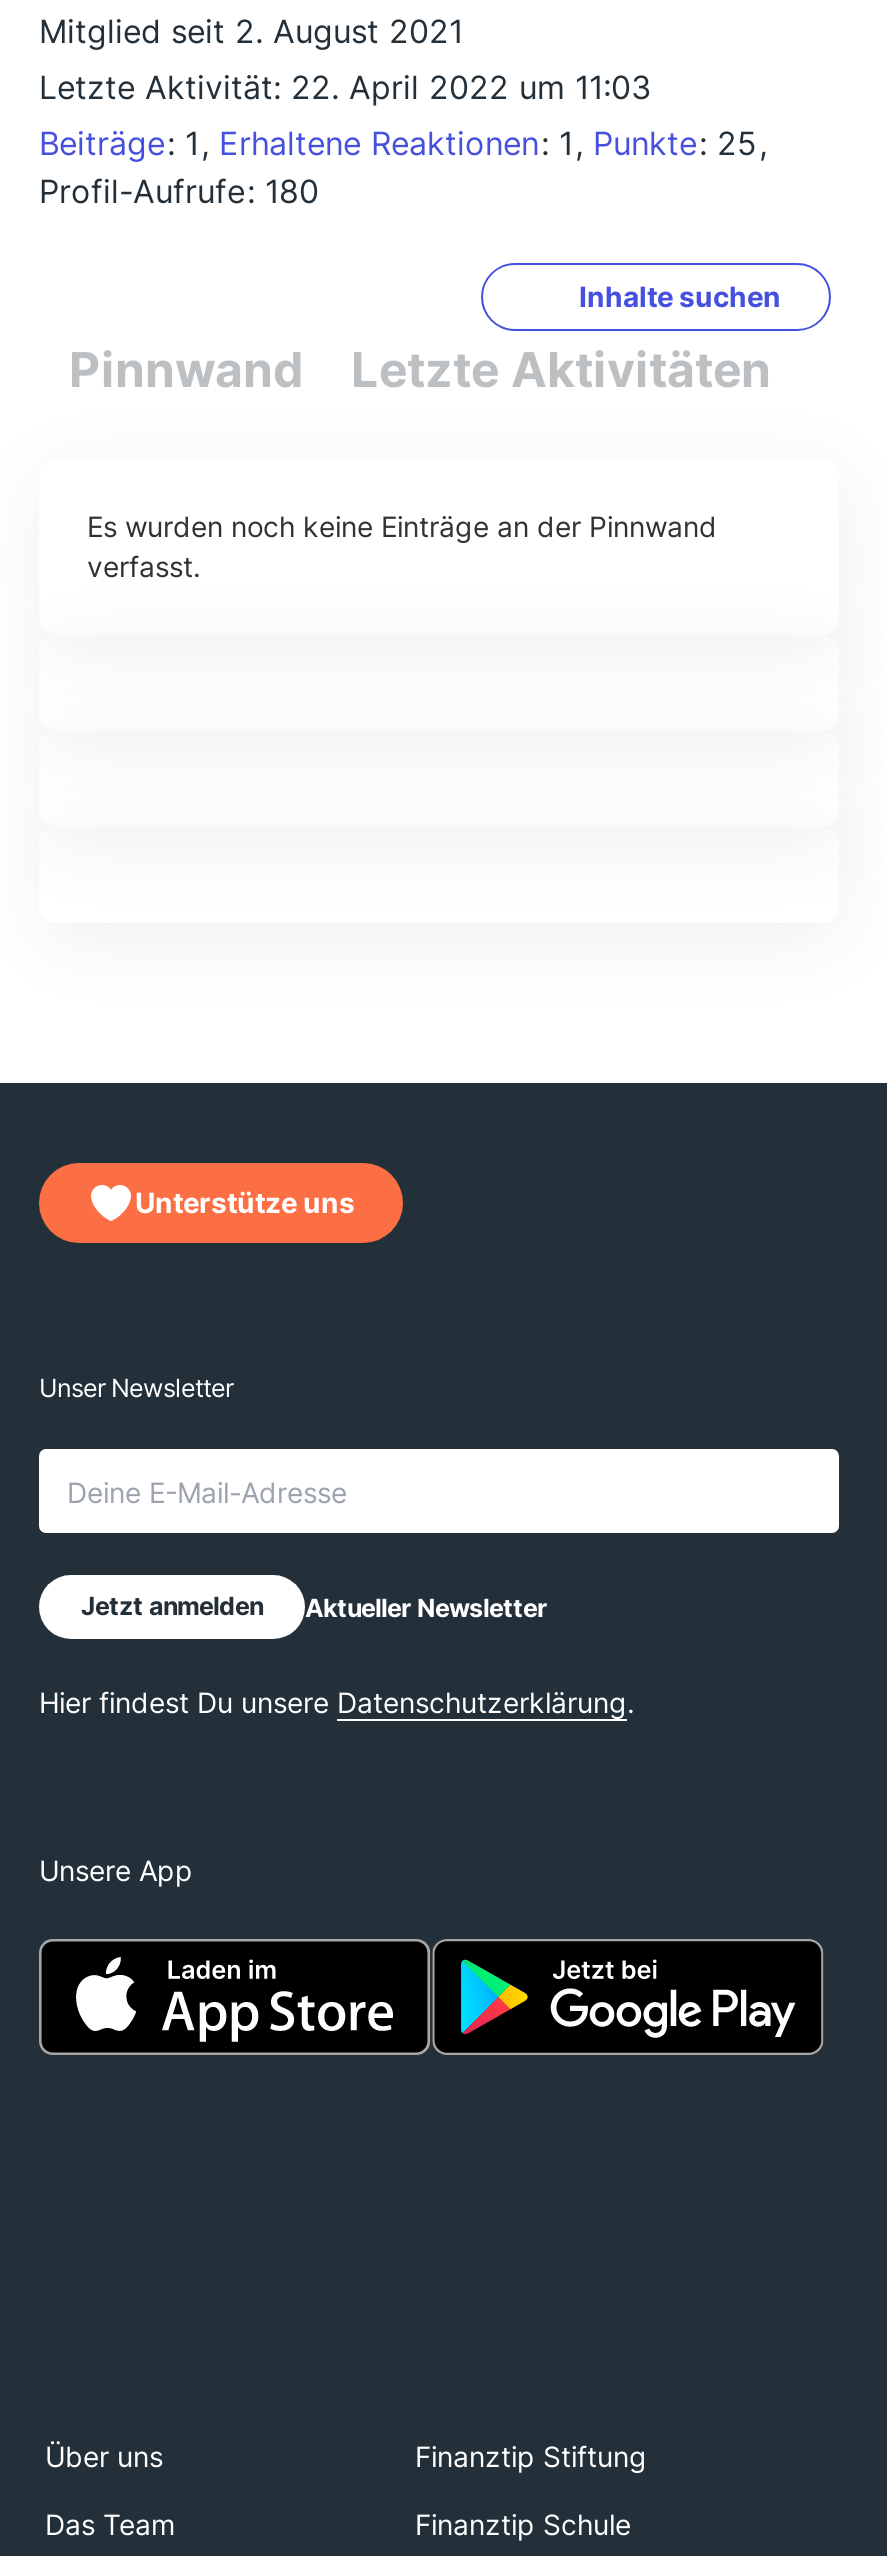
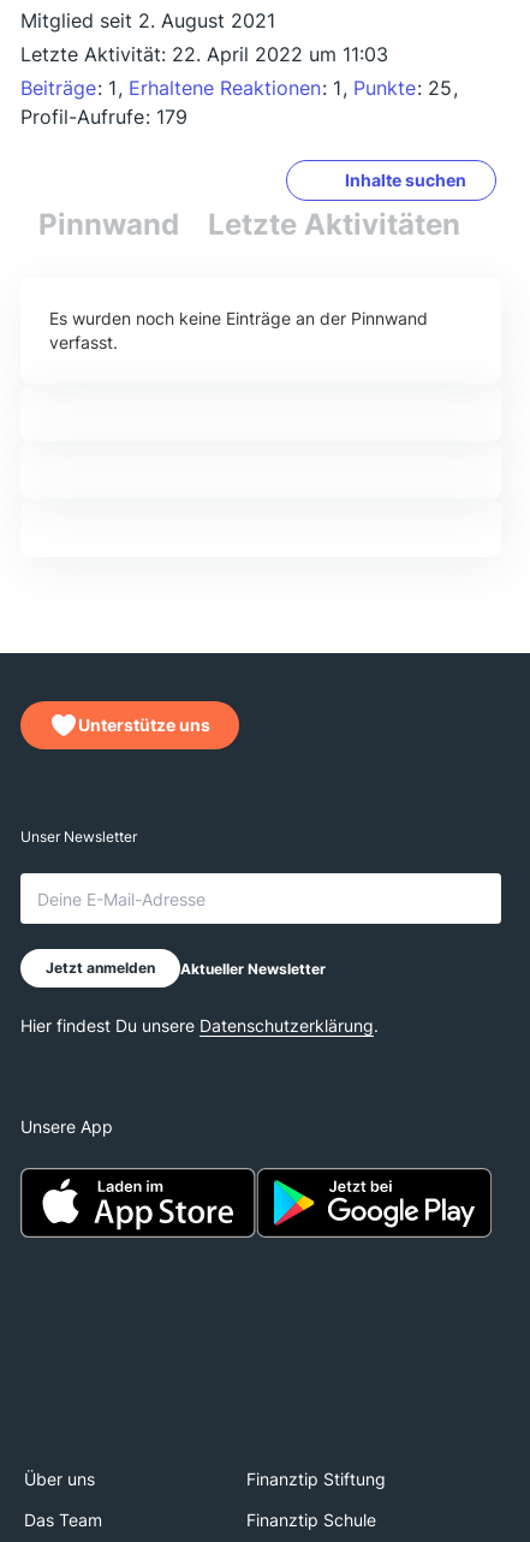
- Profil-Aufrufe 180
+ Profil-Aufrufe 179
